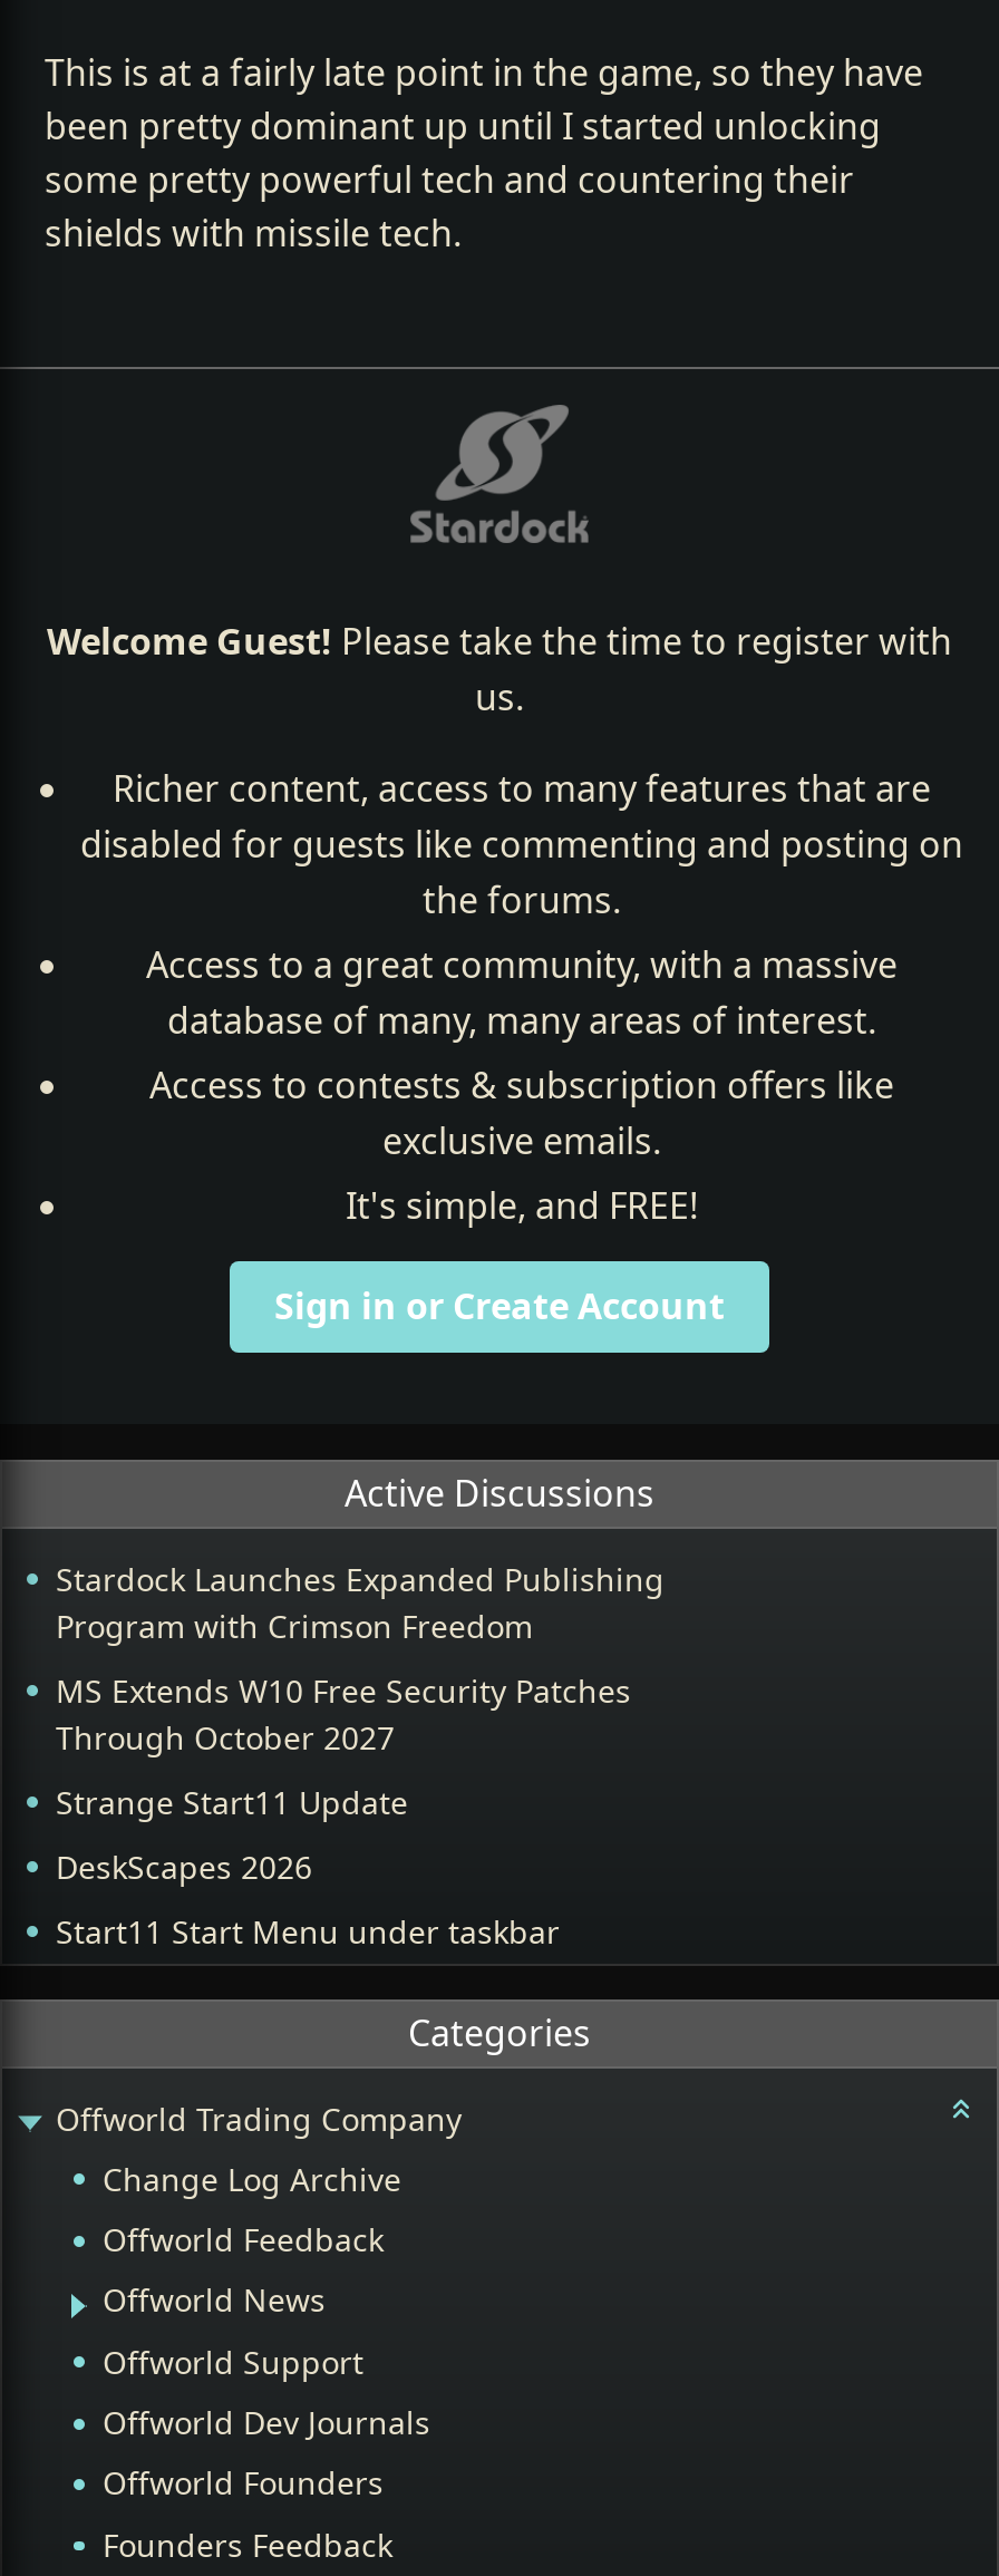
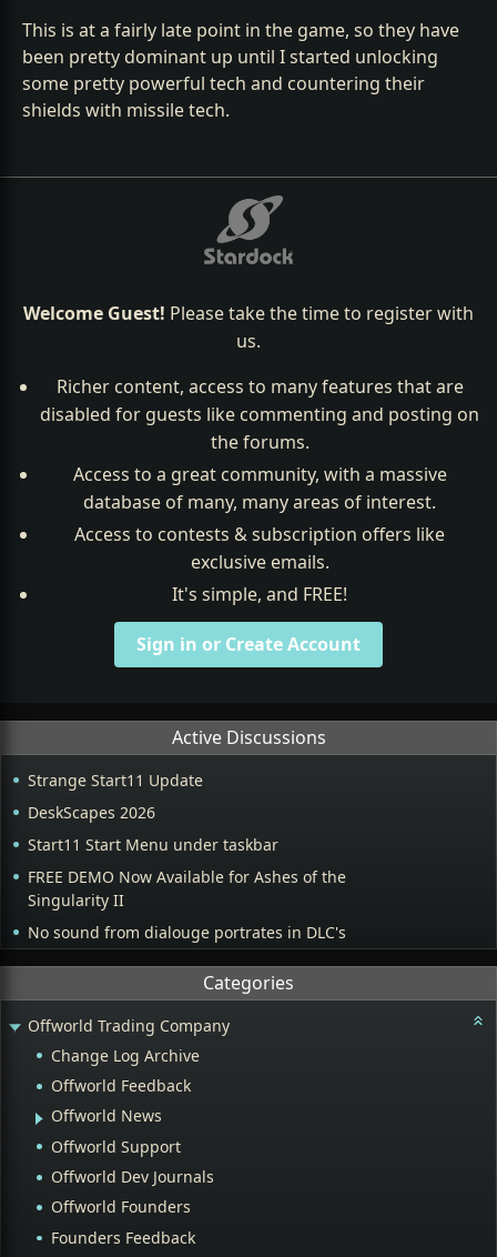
- Stardock Launches Expanded Publishing
- Program with Crimson Freedom
- MS Extends W10 Free Security Patches
- Through October 2027

moved up: Strange Start11 Update | DeskScapes 2026 | Start11 Start Menu under taskbar

+ FREE DEMO Now Available for Ashes of the
+ Singularity II
+ No sound from dialouge portrates in DLC's
